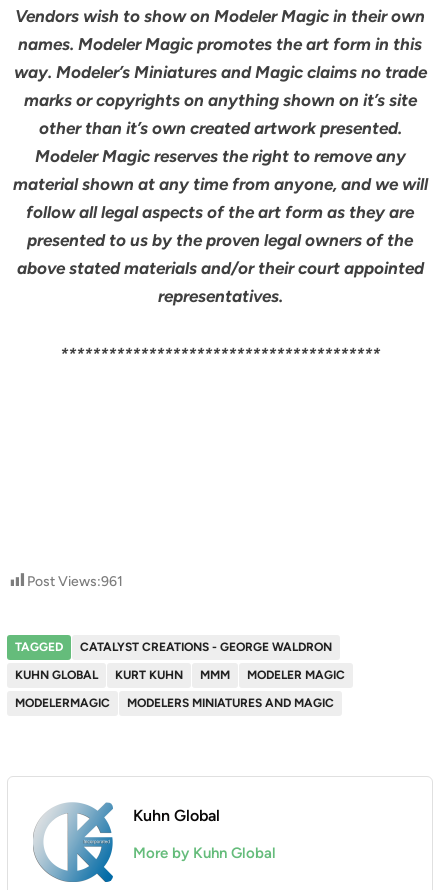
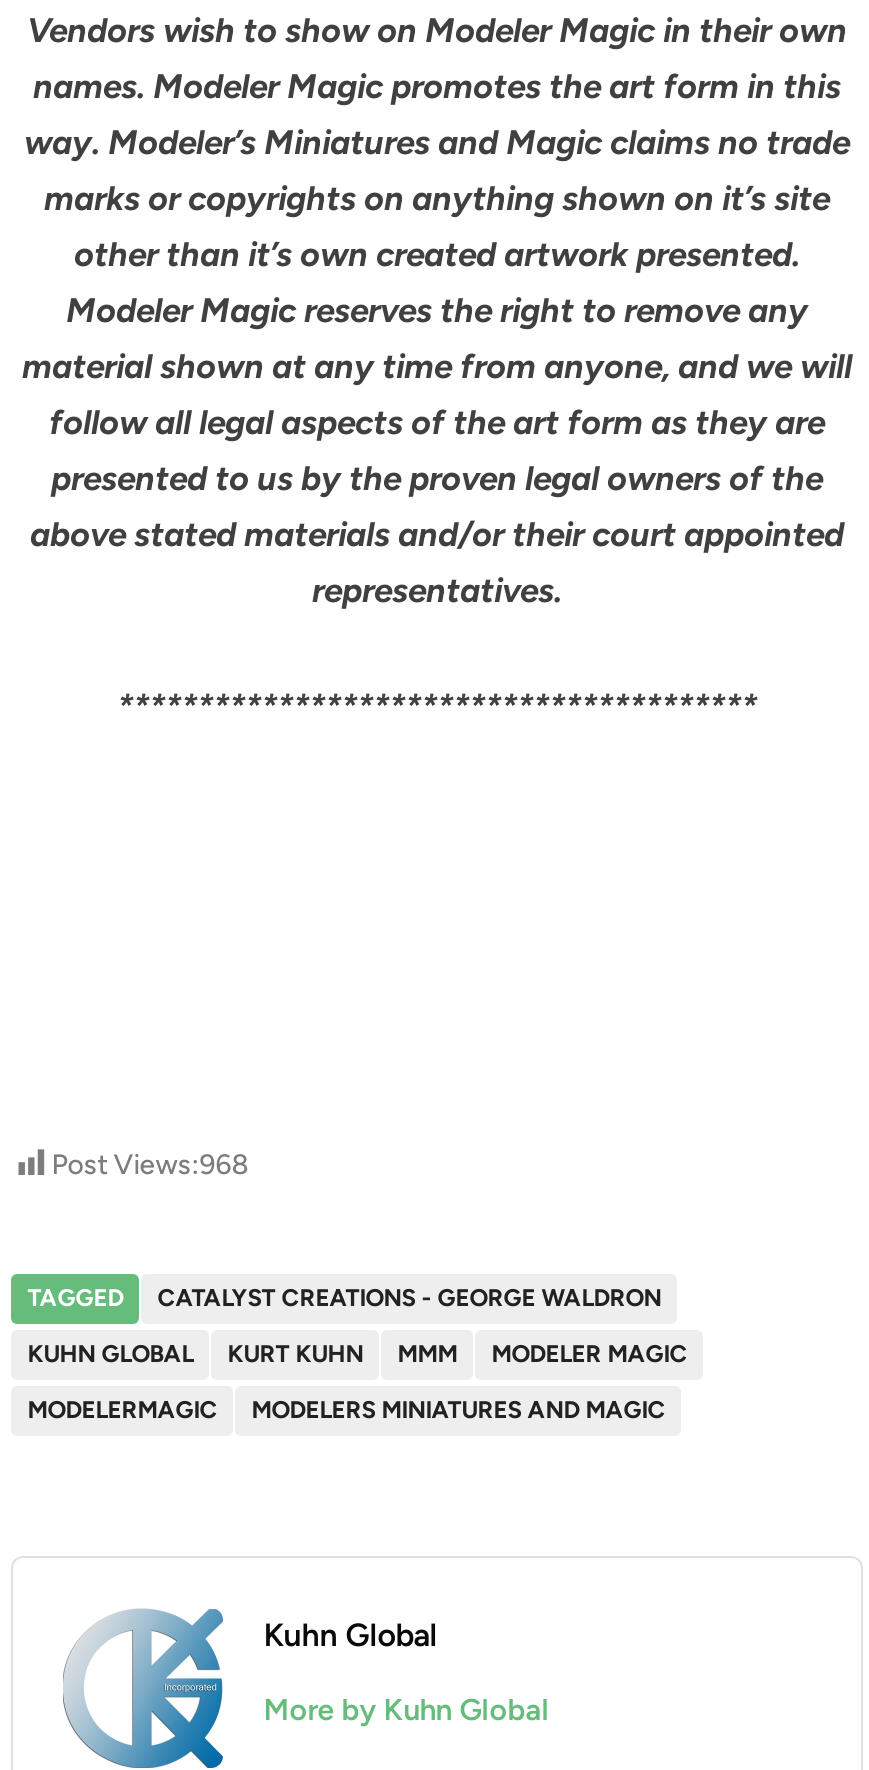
- Post Views:961
+ Post Views:968
